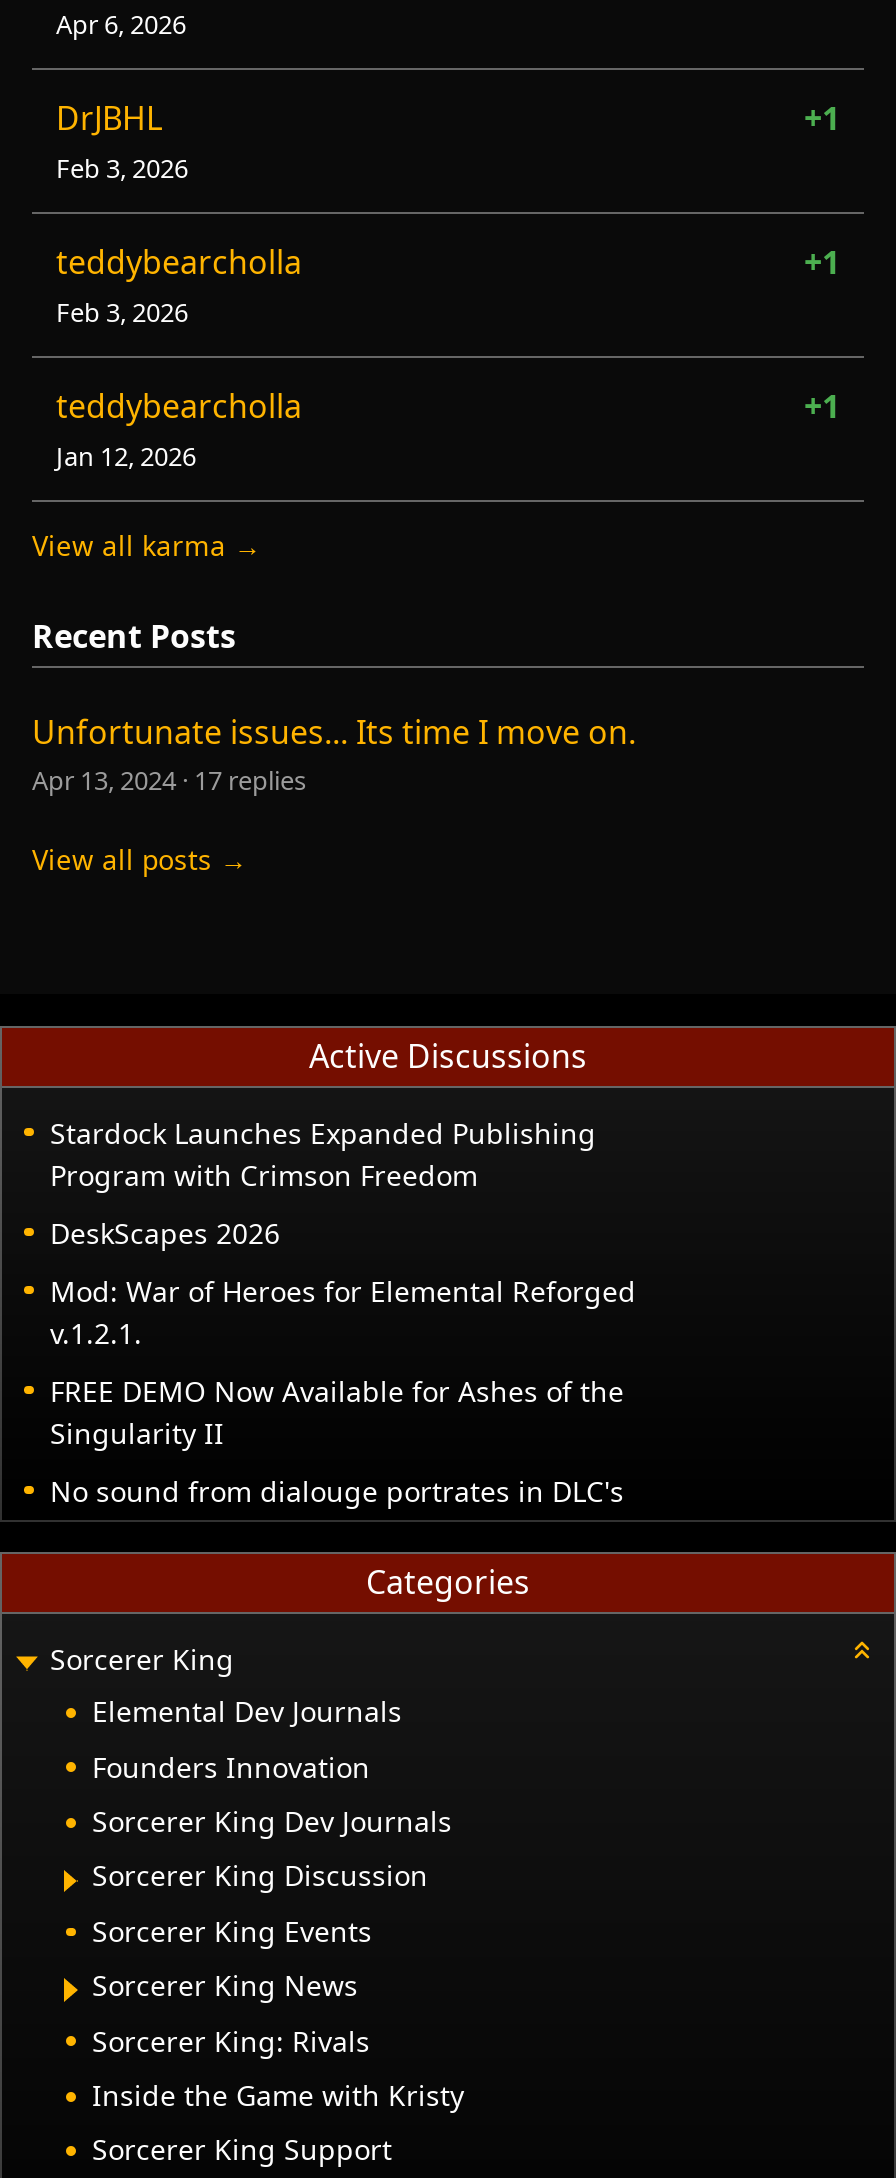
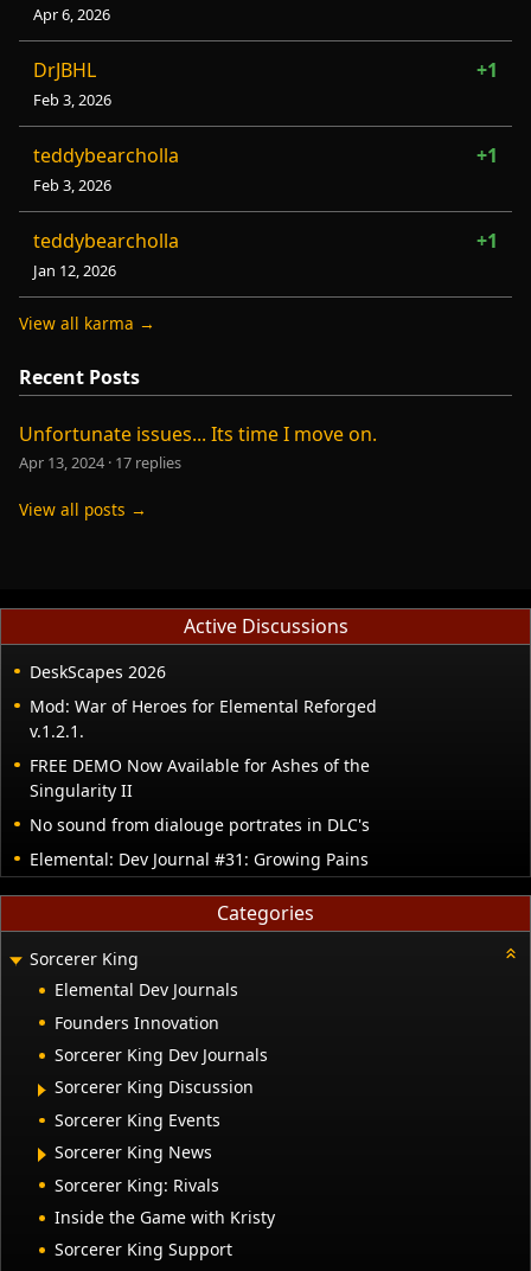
- Stardock Launches Expanded Publishing
- Program with Crimson Freedom

moved up: DeskScapes 2026 | Mod: War of Heroes for Elemental Reforged | v.1.2.1. | FREE DEMO Now Available for Ashes of the | Singularity II | No sound from dialouge portrates in DLC's

+ Elemental: Dev Journal #31: Growing Pains
